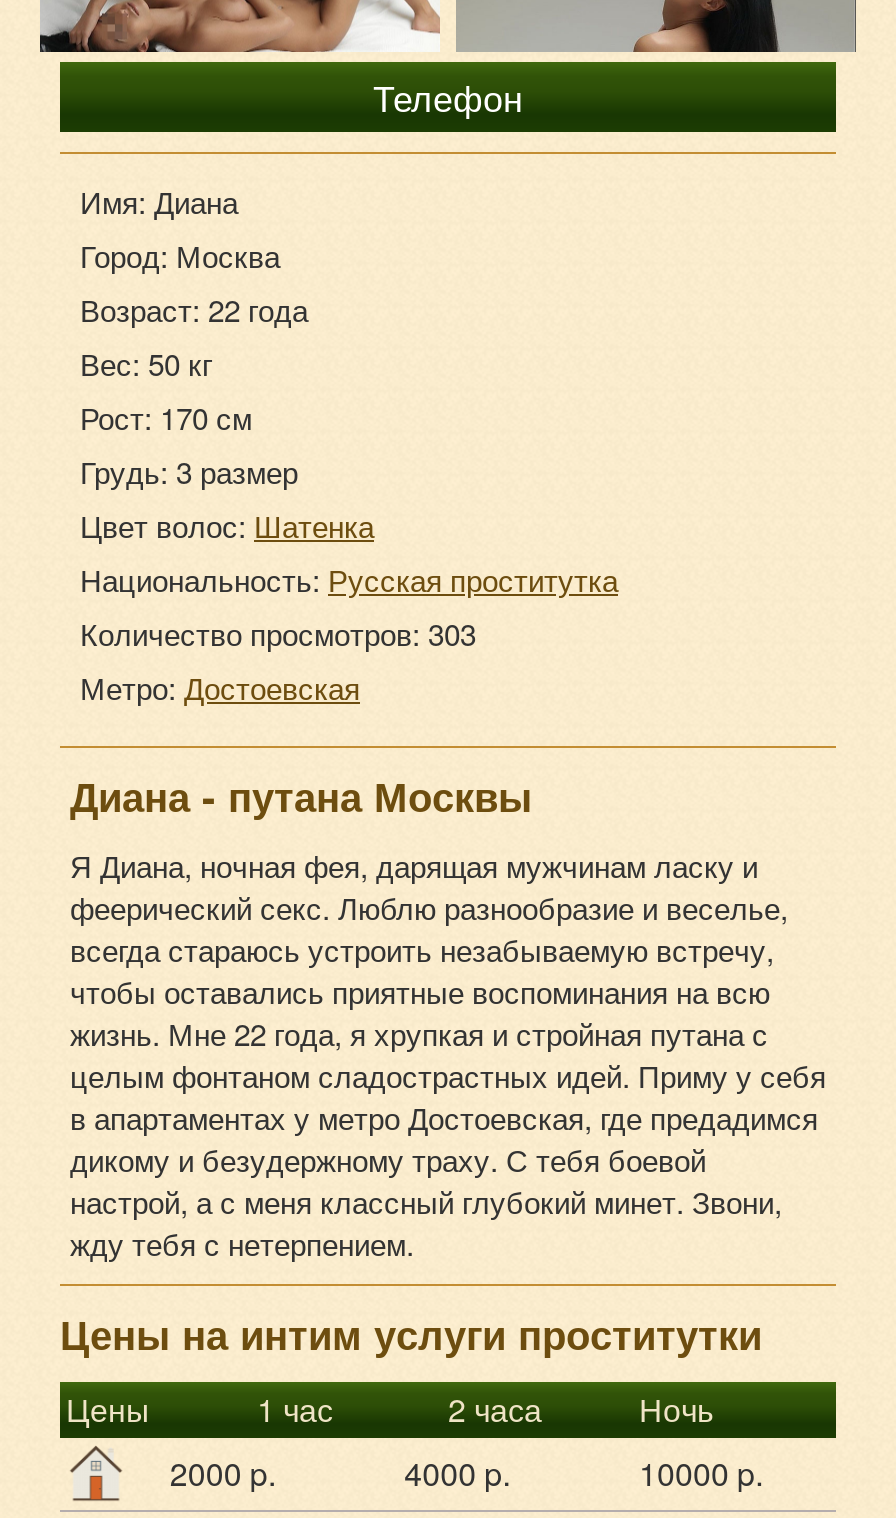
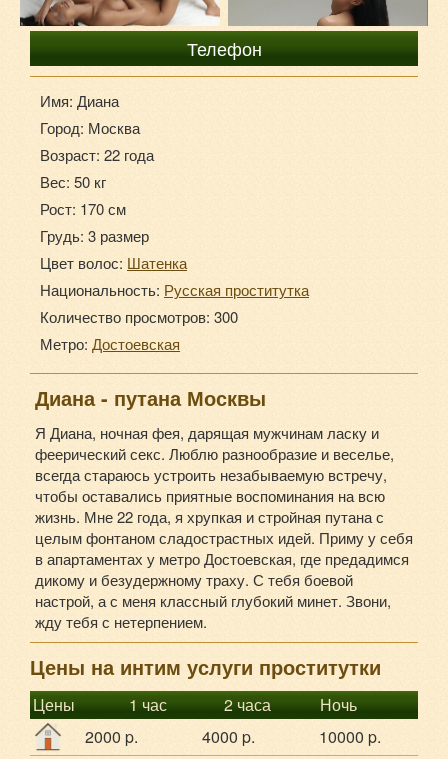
- Количество просмотров: 303
+ Количество просмотров: 300
